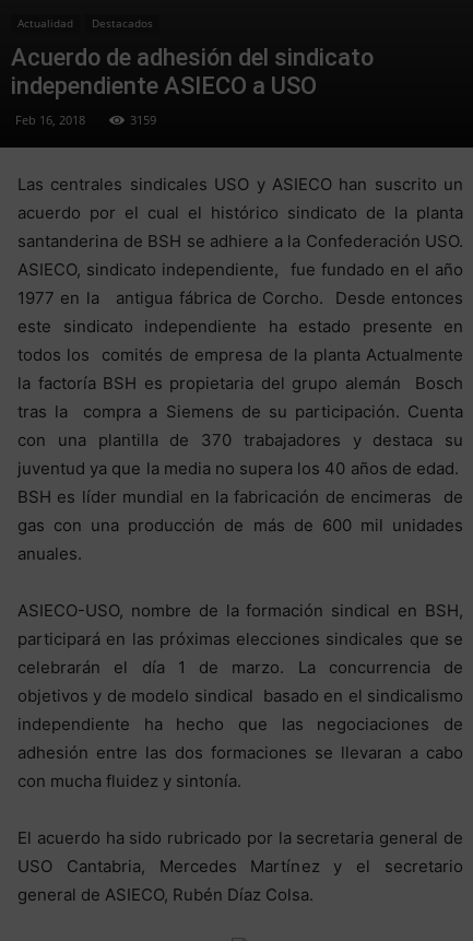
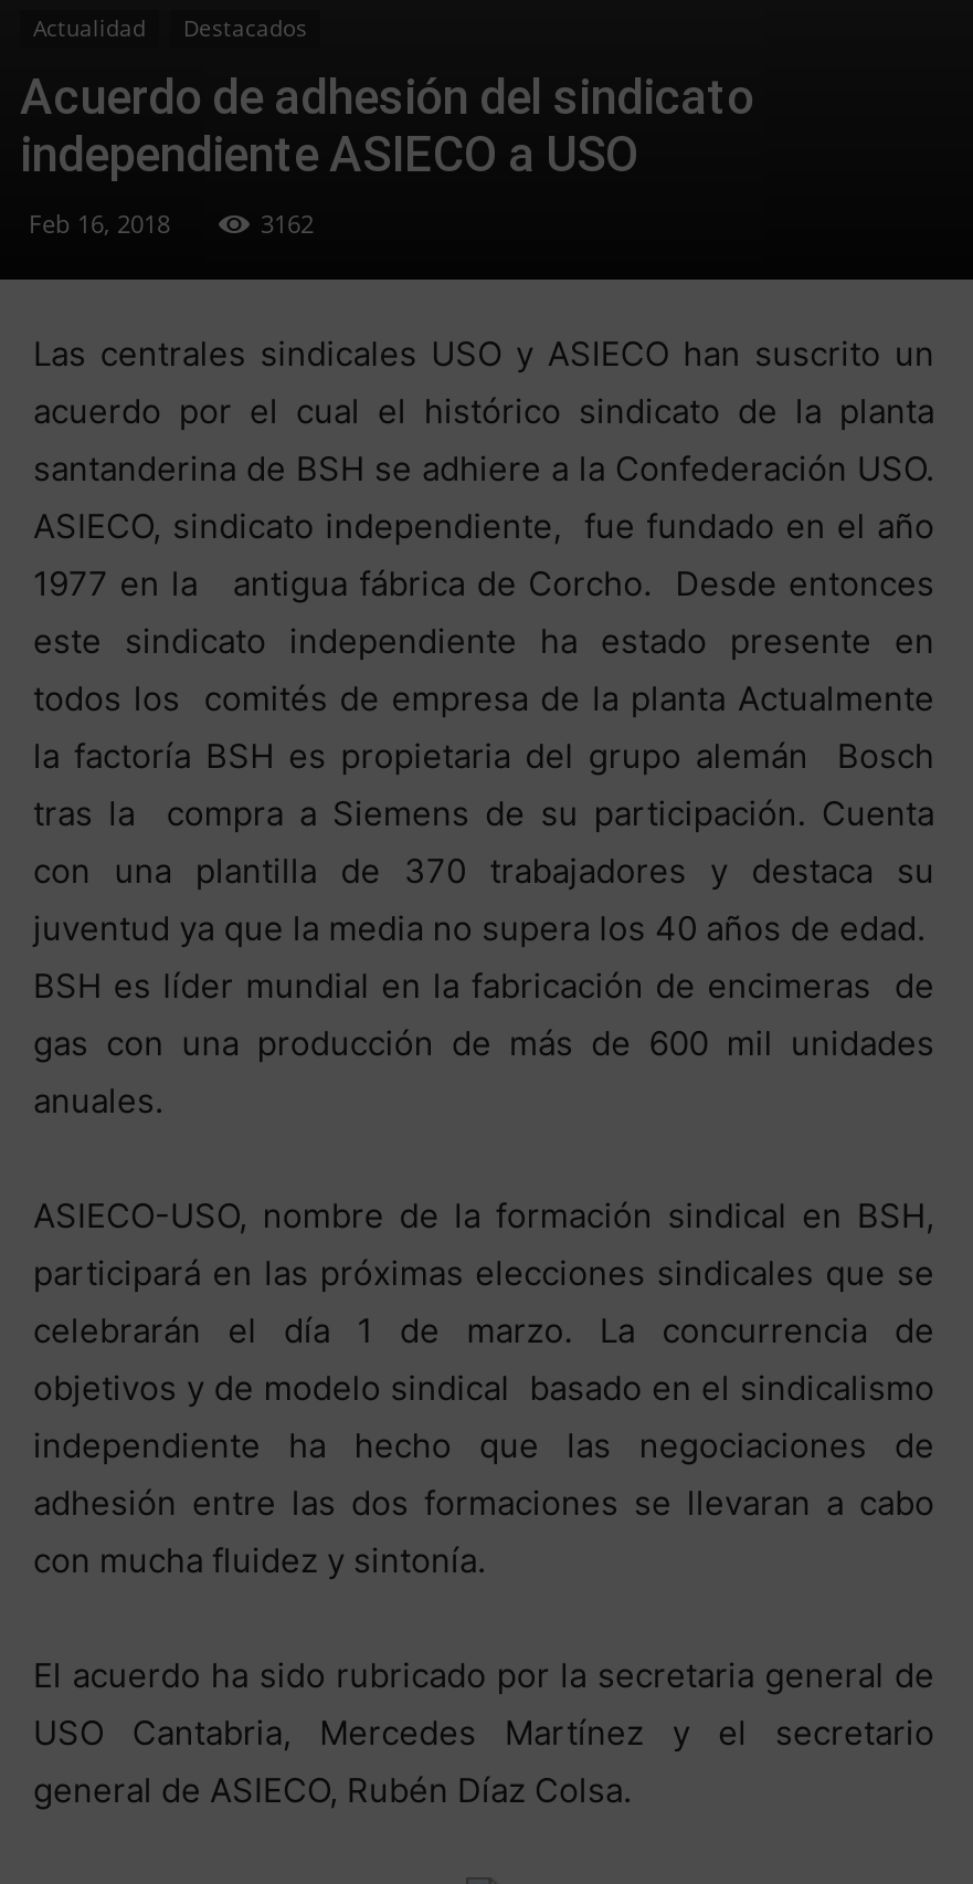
- 3159
+ 3162
